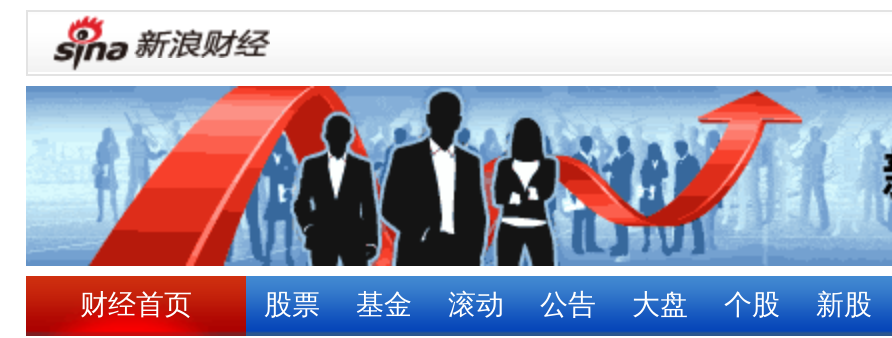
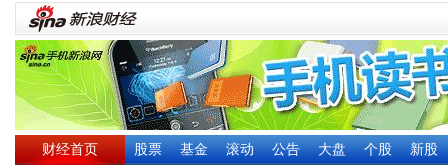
- [image]
+ [image]
